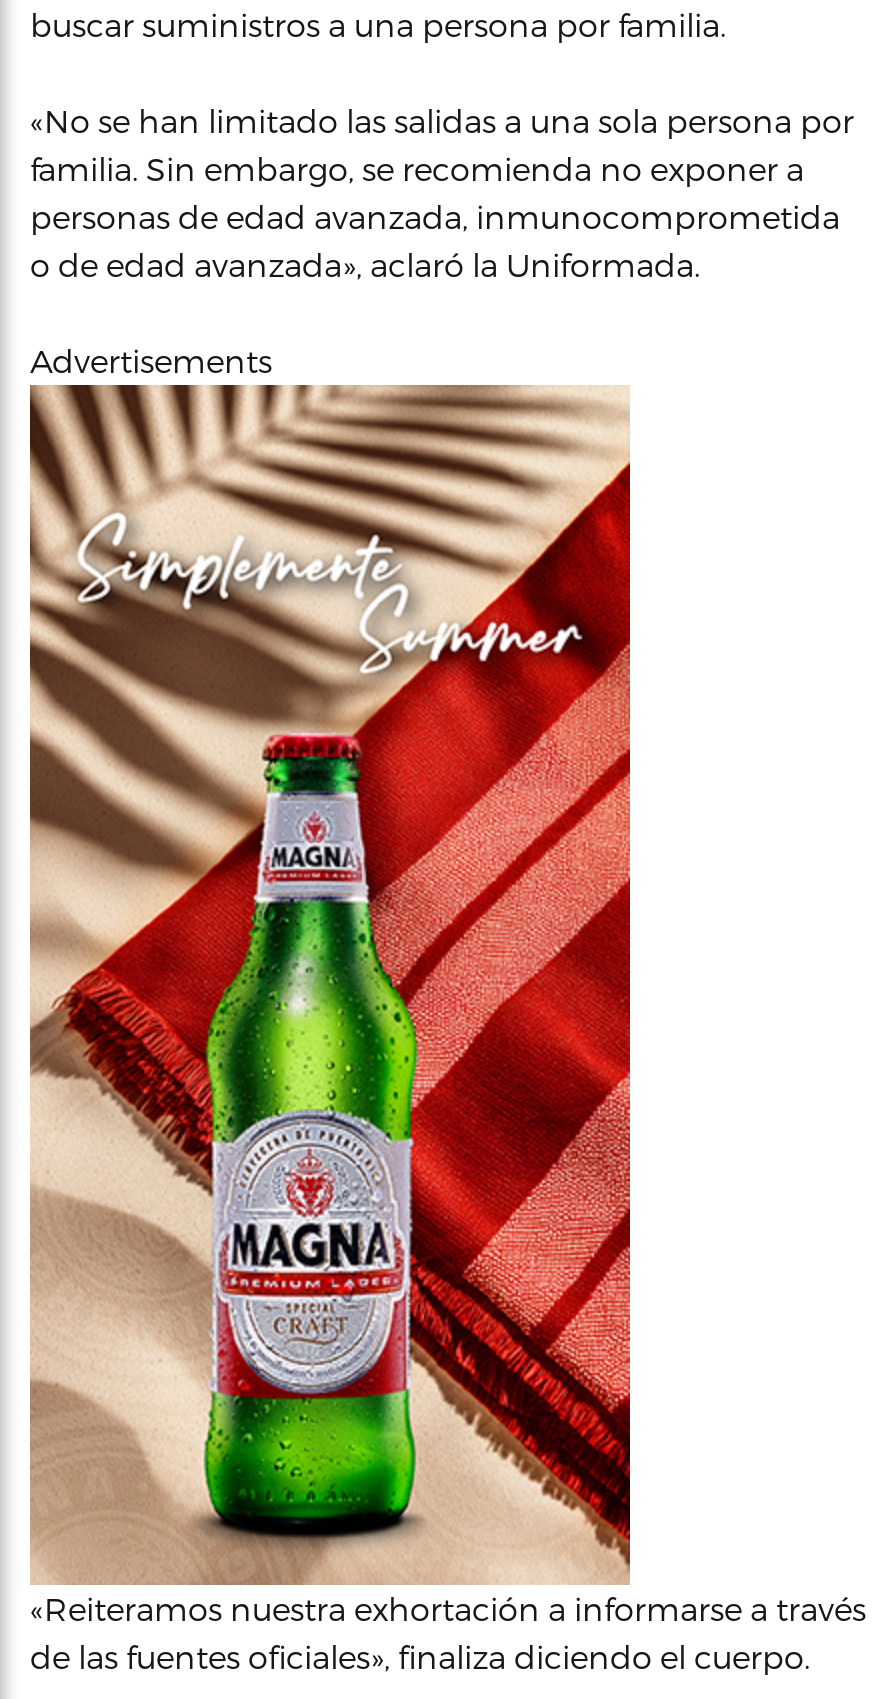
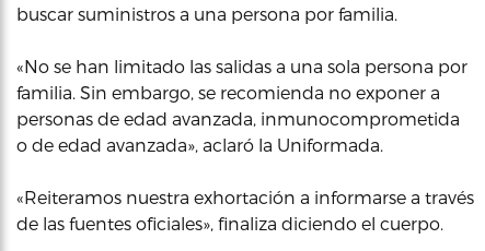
- Advertisements

- [image]
